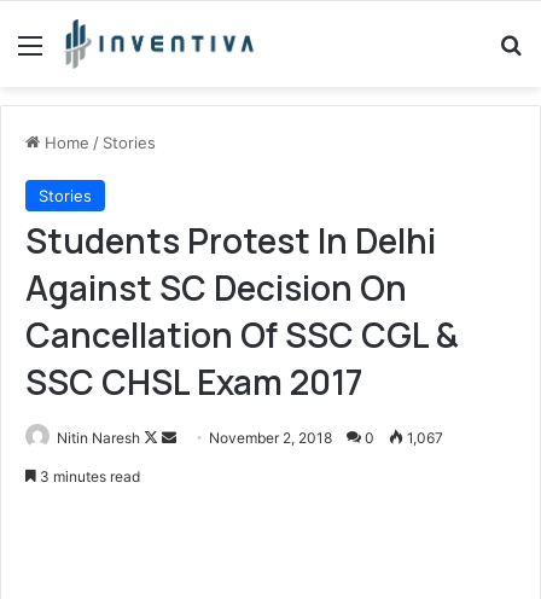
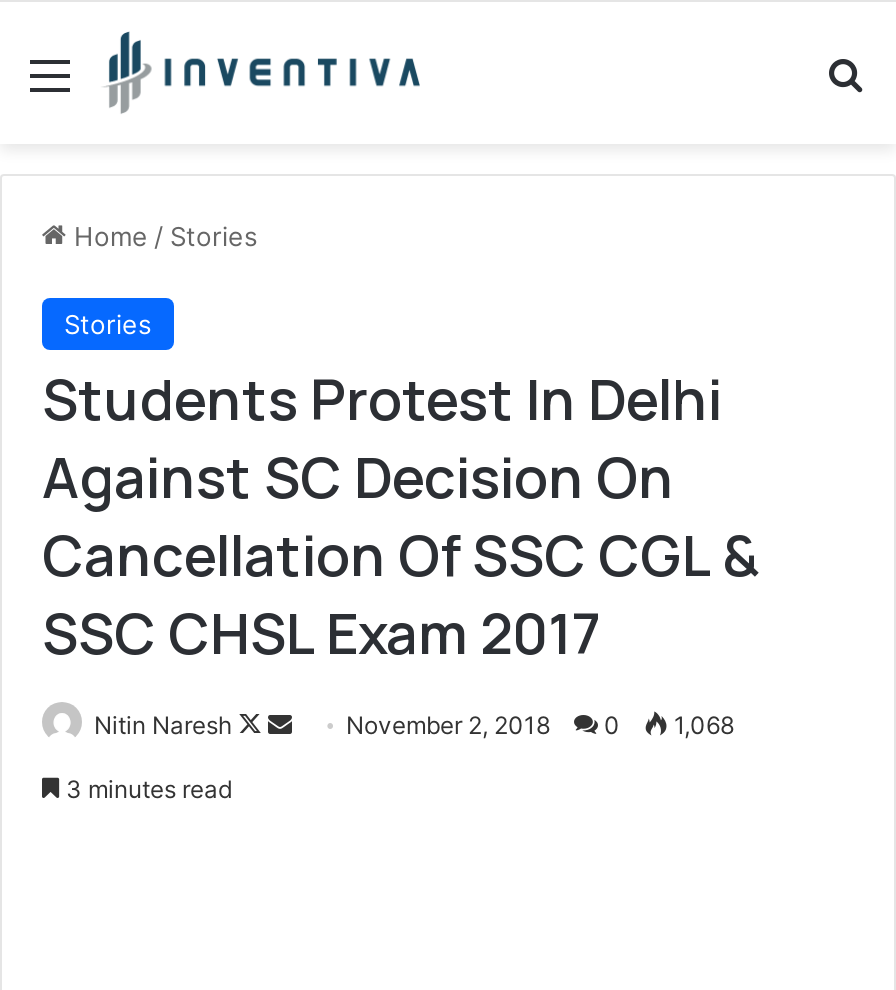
- 1,067
+ 1,068
